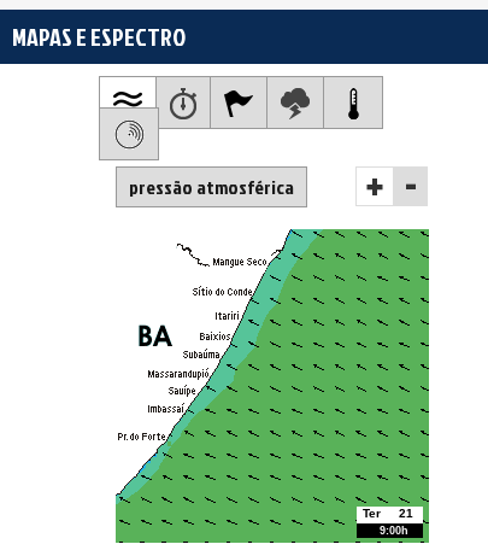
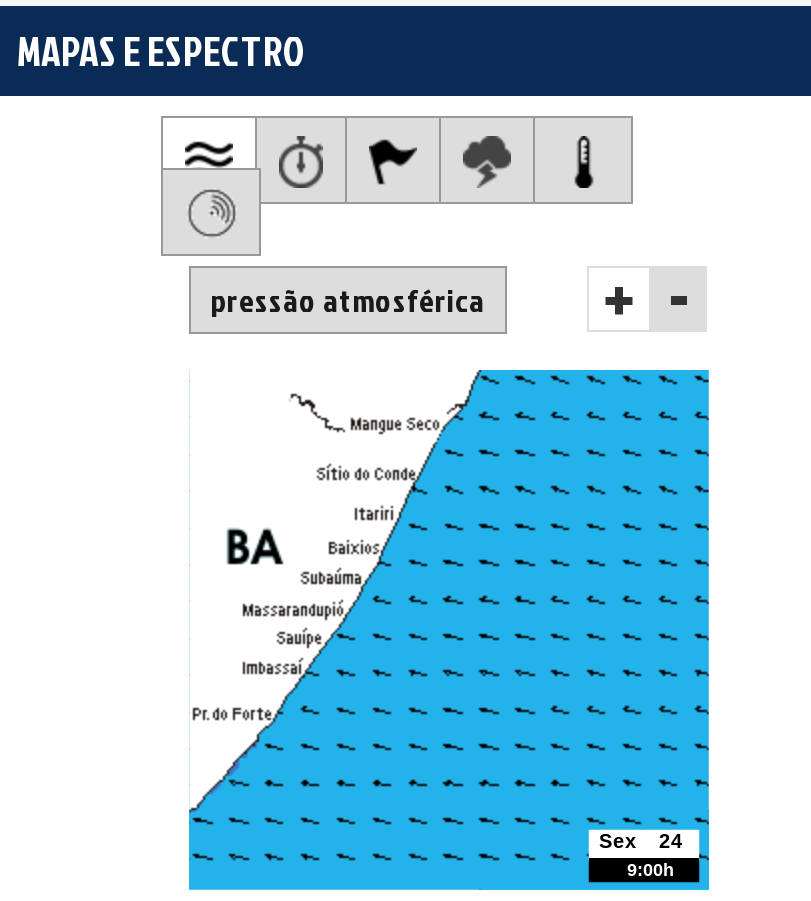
- [image]
- Ter
- 21
+ [image]
+ Sex
+ 24
